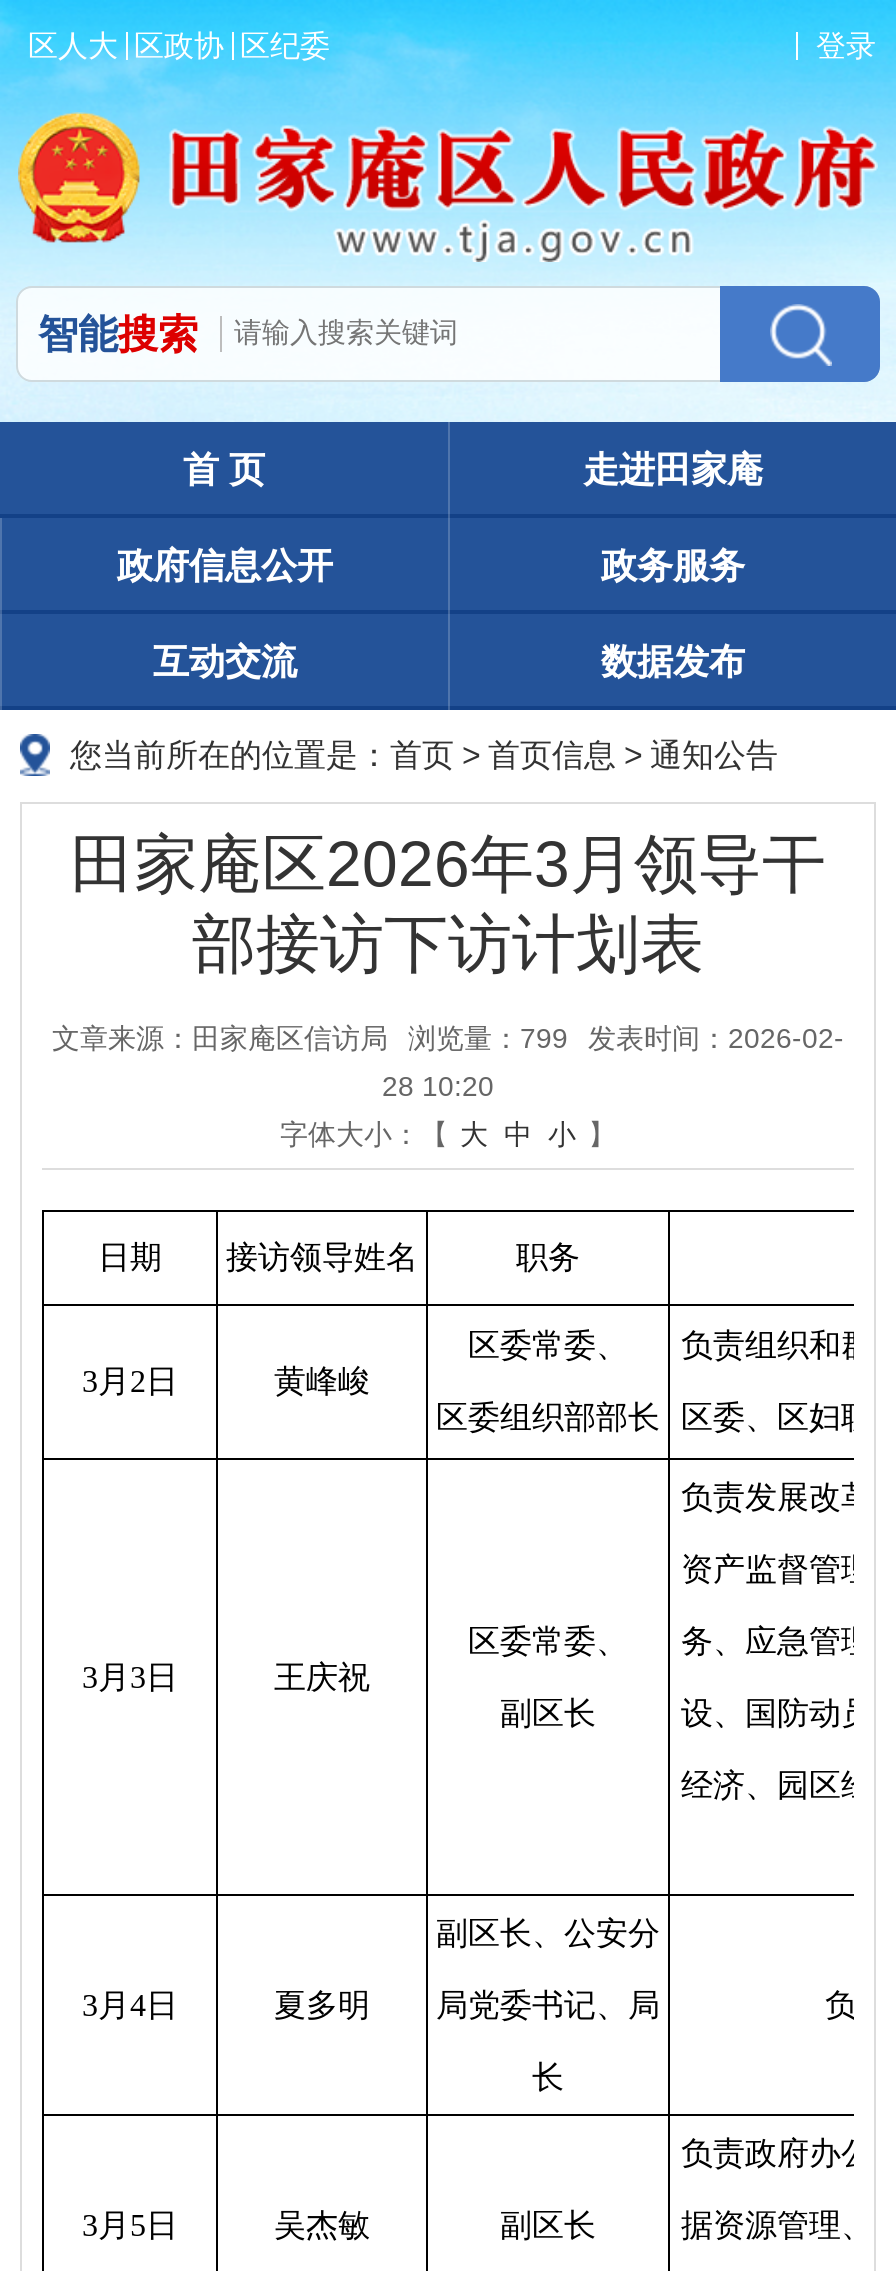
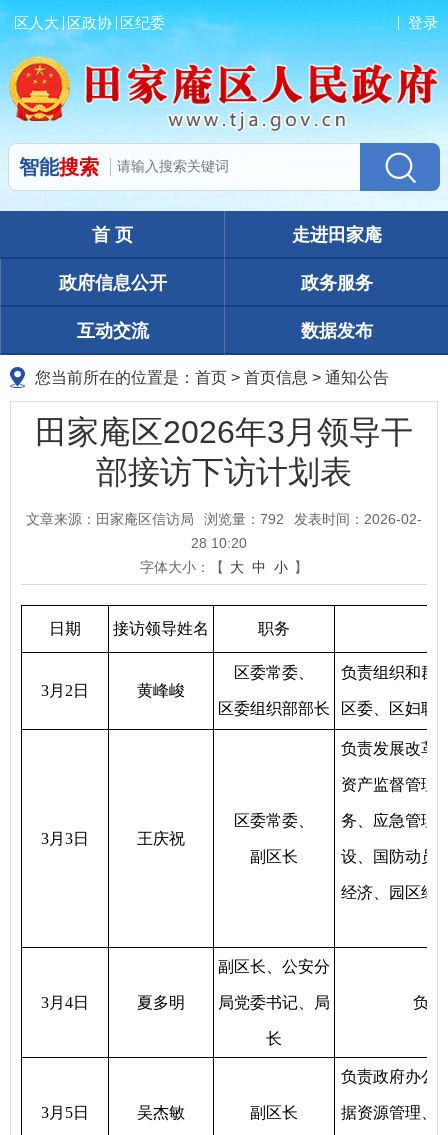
- 文章来源：田家庵区信访局 浏览量：799 发表时间：2026-02-
+ 文章来源：田家庵区信访局 浏览量：792 发表时间：2026-02-
